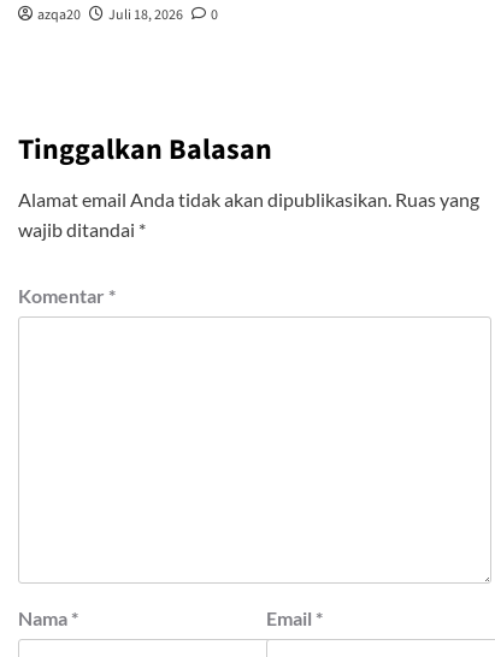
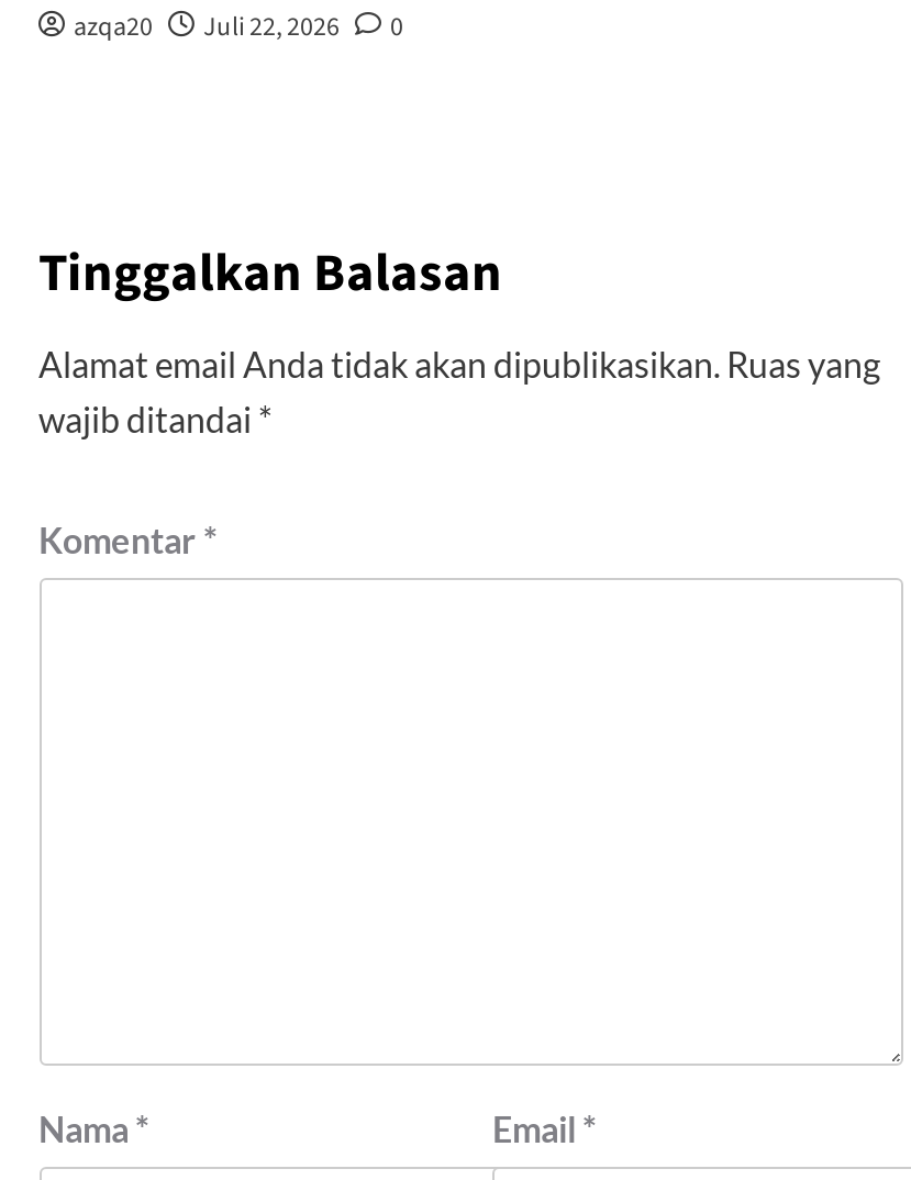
- azqa20 Juli 18, 2026 0
+ azqa20 Juli 22, 2026 0
